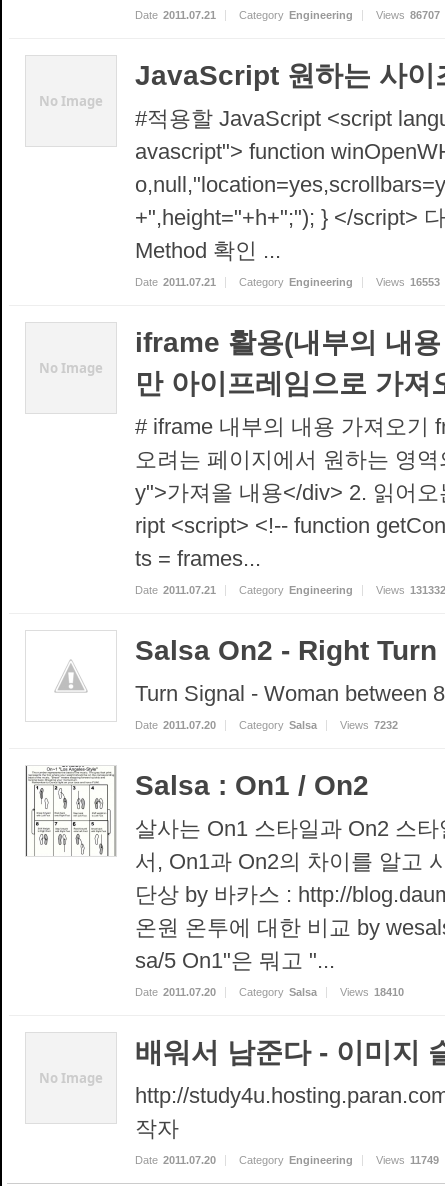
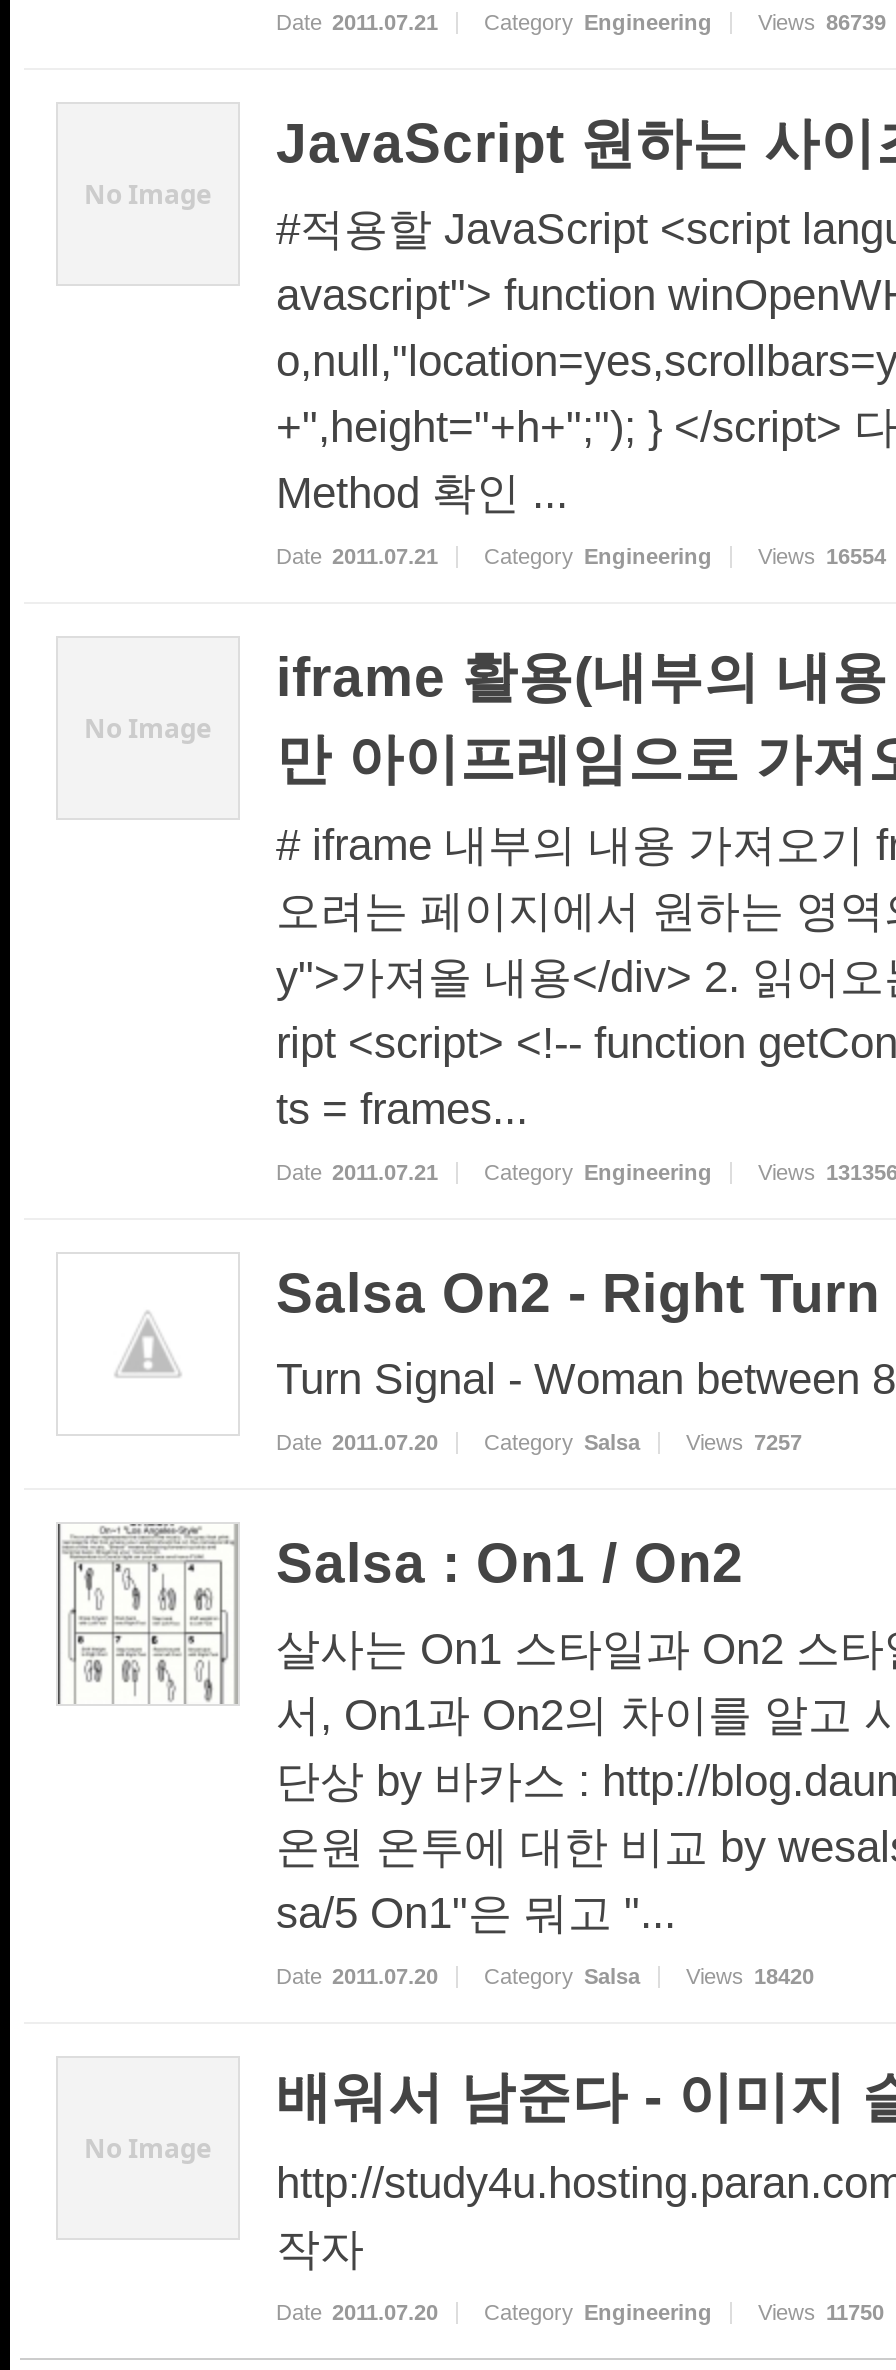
- Date 2011.07.21 Category Engineering Views 86707
+ Date 2011.07.21 Category Engineering Views 86739

- Date 2011.07.21 Category Engineering Views 16553
+ Date 2011.07.21 Category Engineering Views 16554

- Date 2011.07.21 Category Engineering Views 131332
+ Date 2011.07.21 Category Engineering Views 131356

- Date 2011.07.20 Category Salsa Views 7232
+ Date 2011.07.20 Category Salsa Views 7257

- Date 2011.07.20 Category Salsa Views 18410
+ Date 2011.07.20 Category Salsa Views 18420

- Date 2011.07.20 Category Engineering Views 11749
+ Date 2011.07.20 Category Engineering Views 11750
